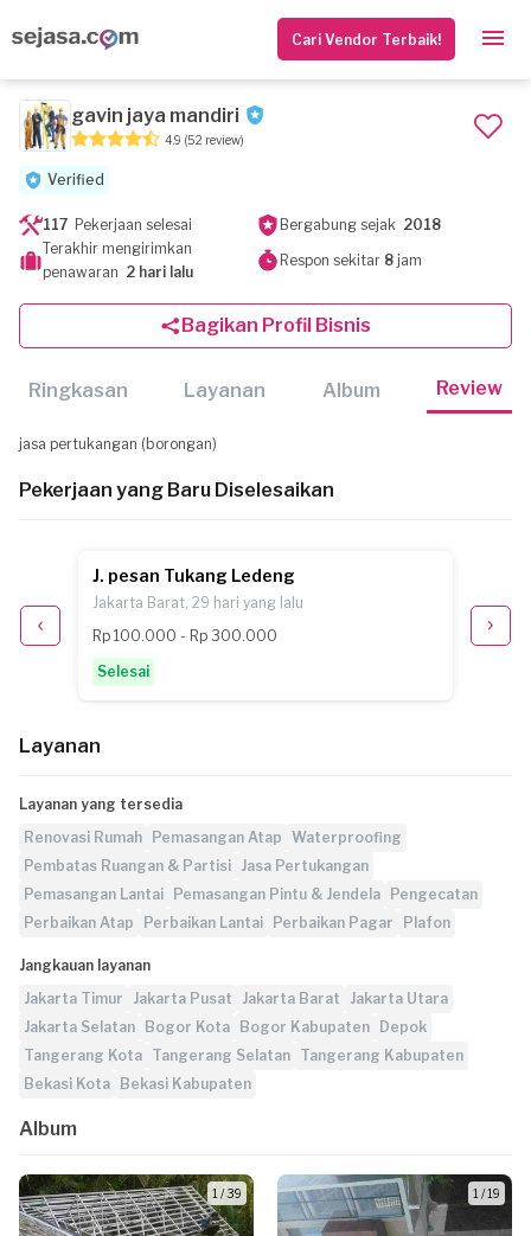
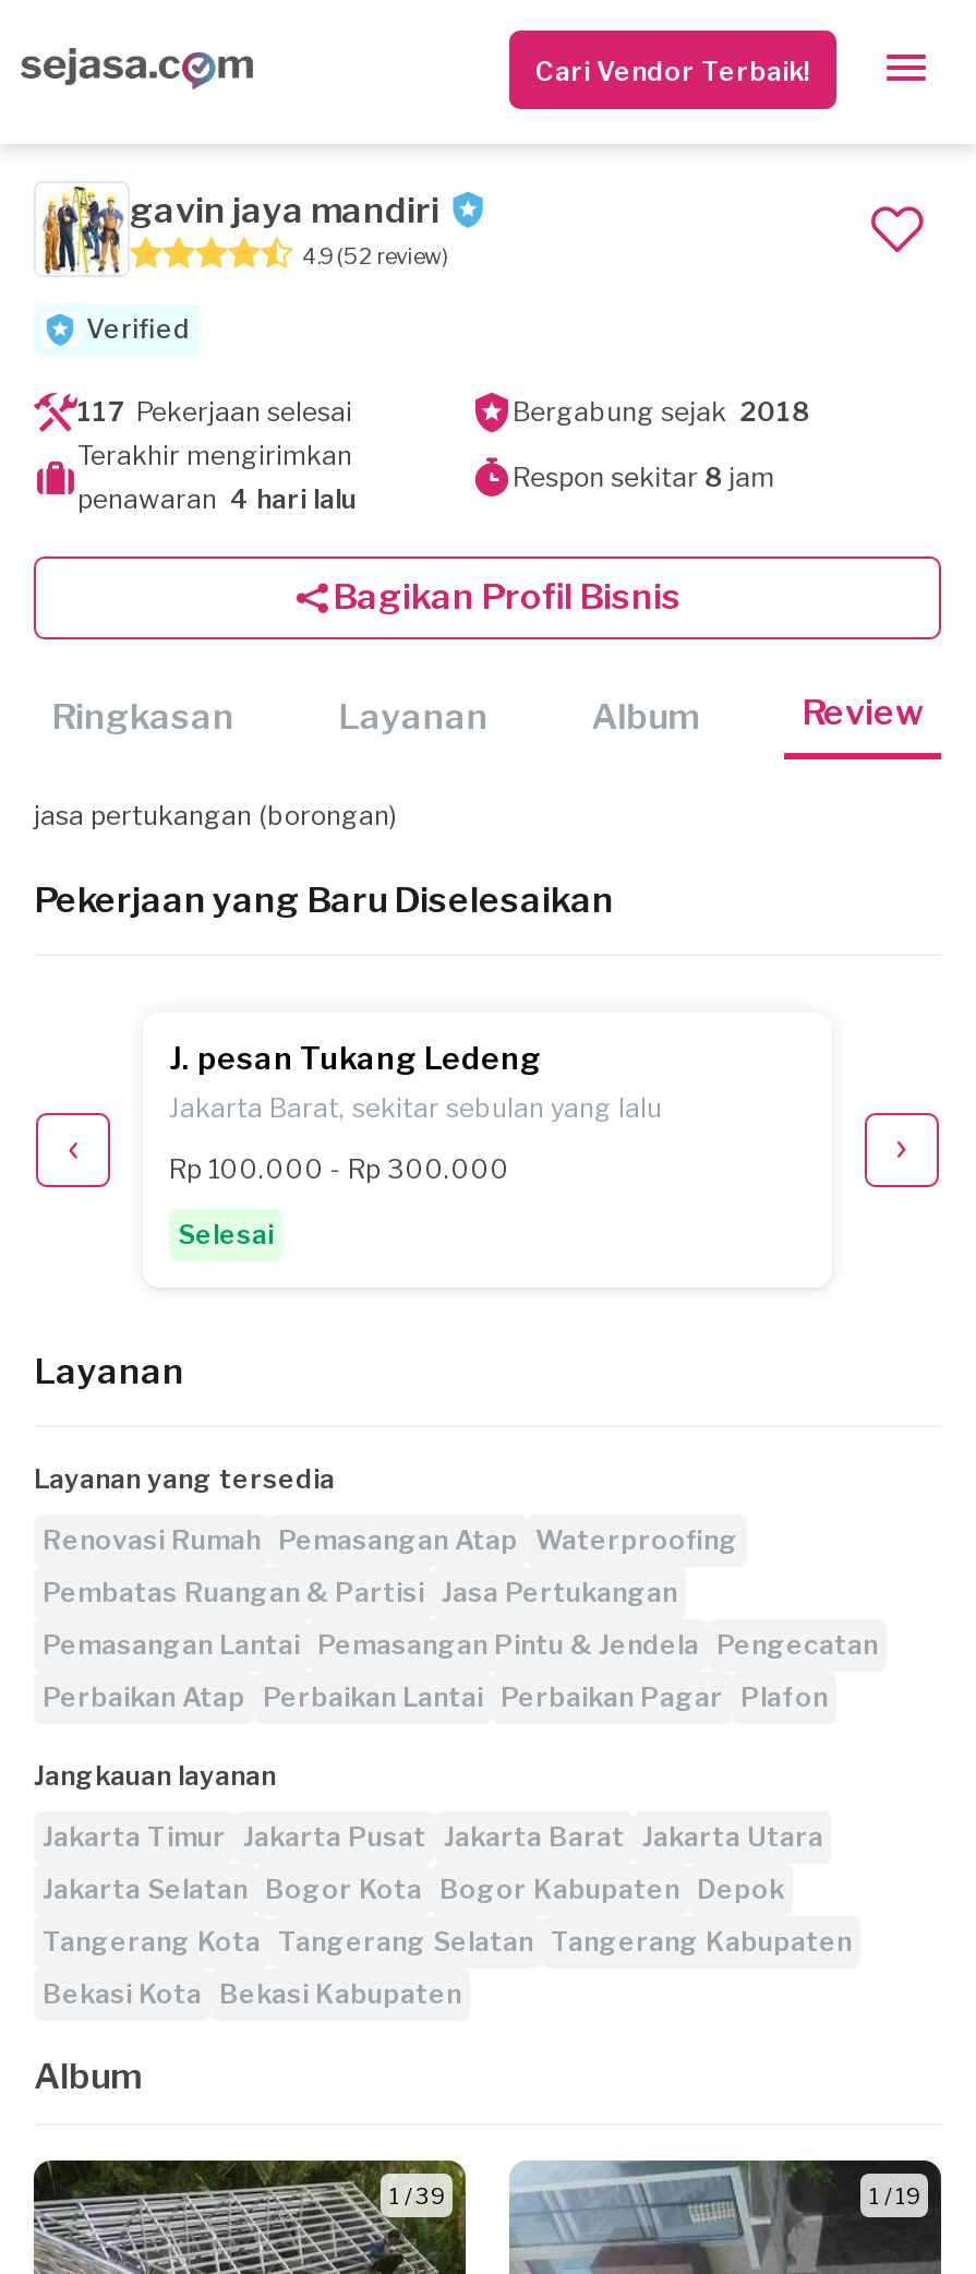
- penawaran 2 hari lalu
+ penawaran 4 hari lalu

- Jakarta Barat, 29 hari yang lalu
+ Jakarta Barat, sekitar sebulan yang lalu
